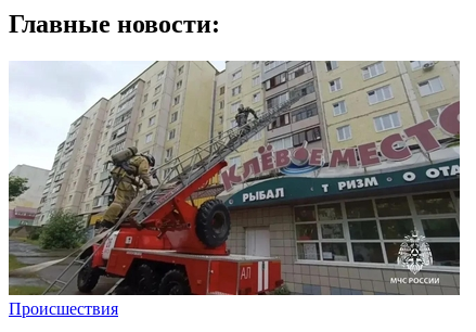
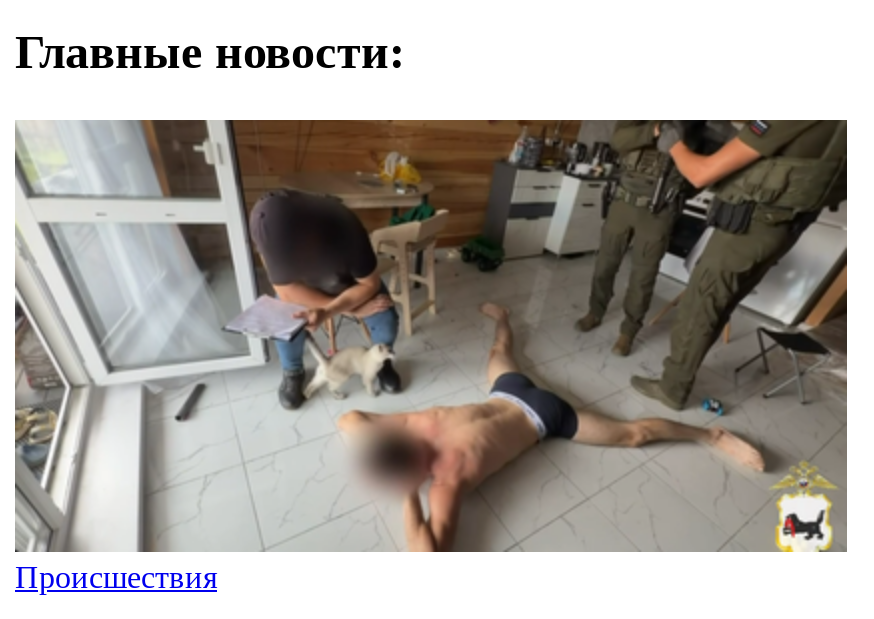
- [image]
+ [image]
